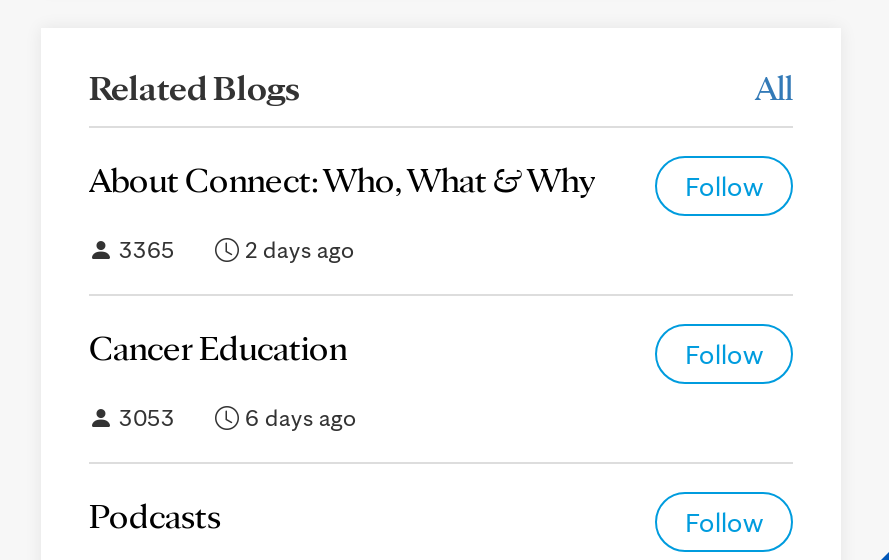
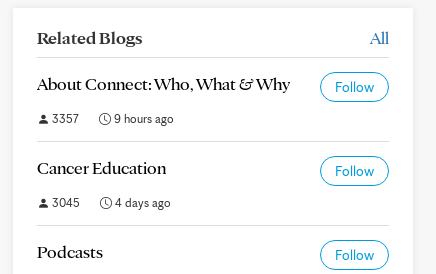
- 3365
+ 3357

- 2 days ago
+ 9 hours ago

- 3053
+ 3045

- 6 days ago
+ 4 days ago
